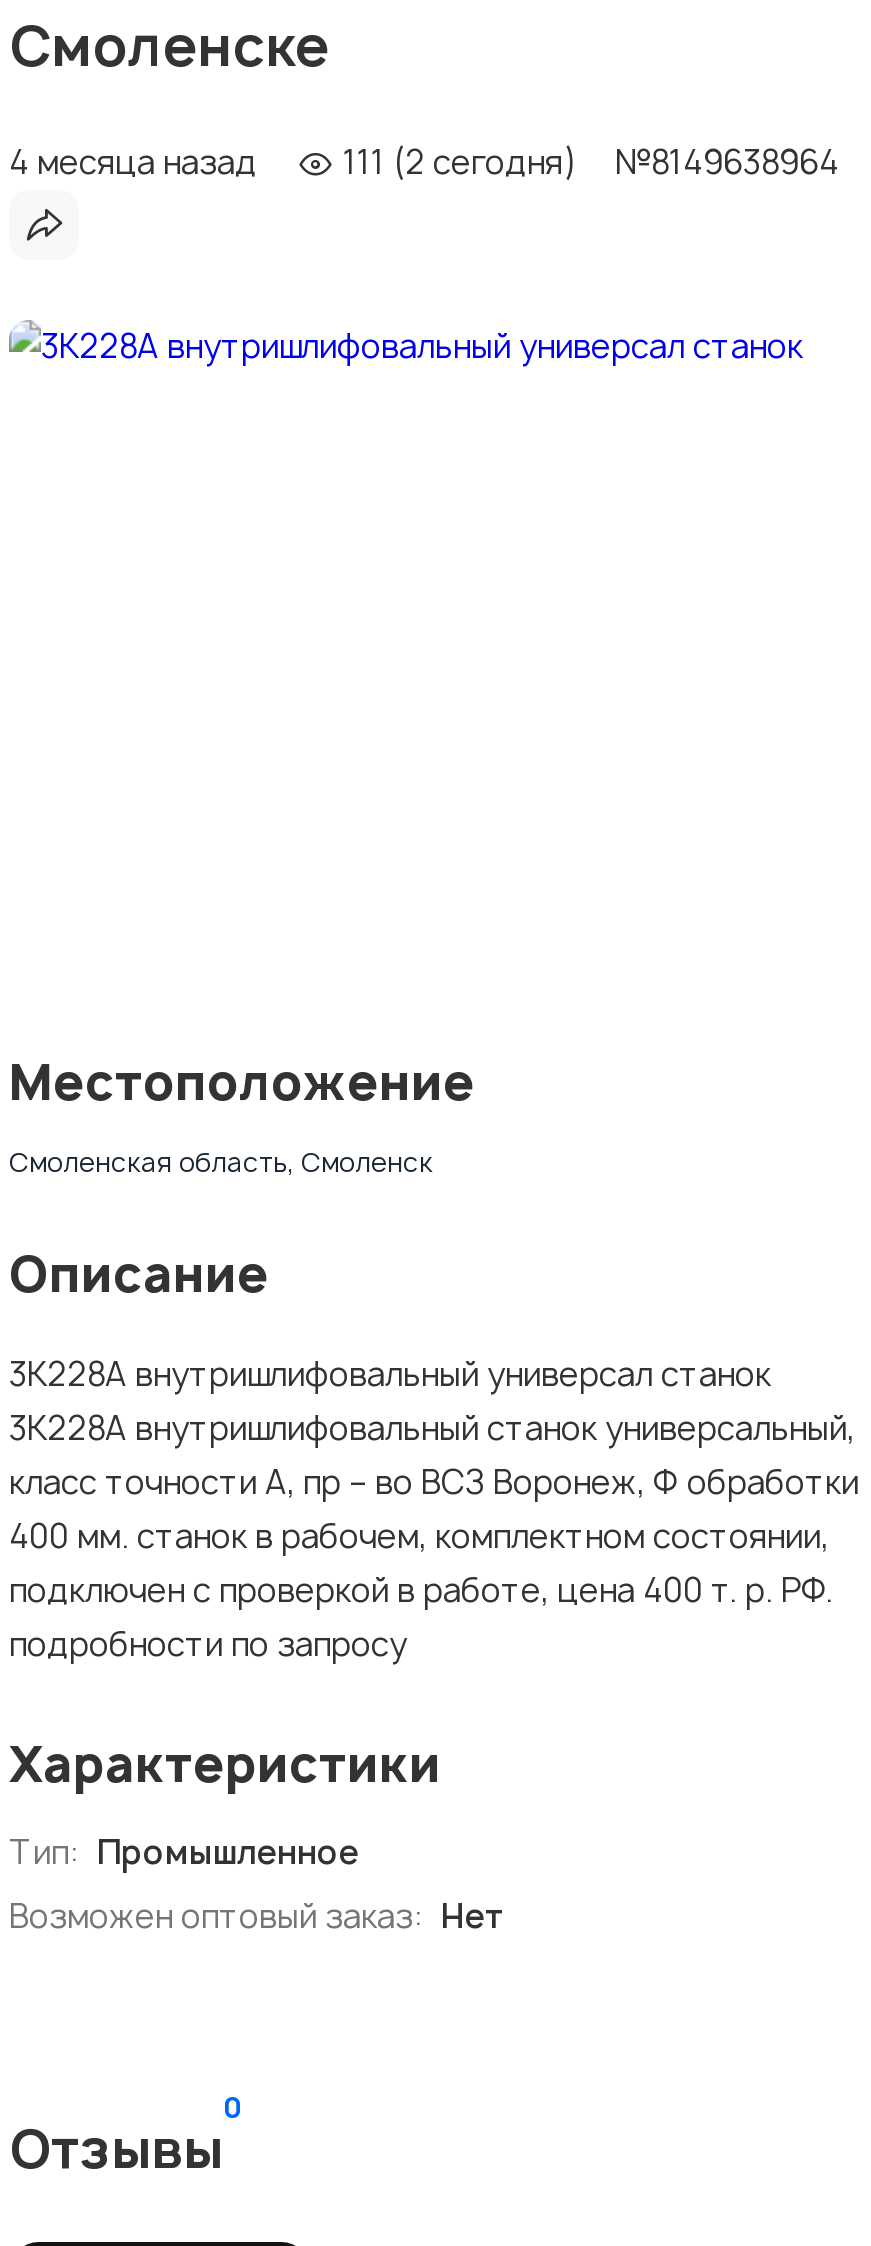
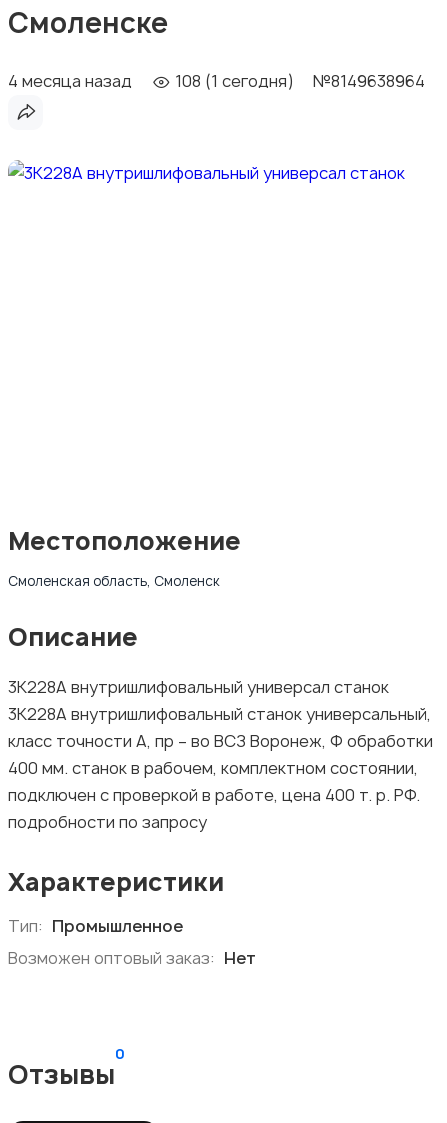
- 4 месяца назад 111 (2 сегодня) №8149638964
+ 4 месяца назад 108 (1 сегодня) №8149638964
